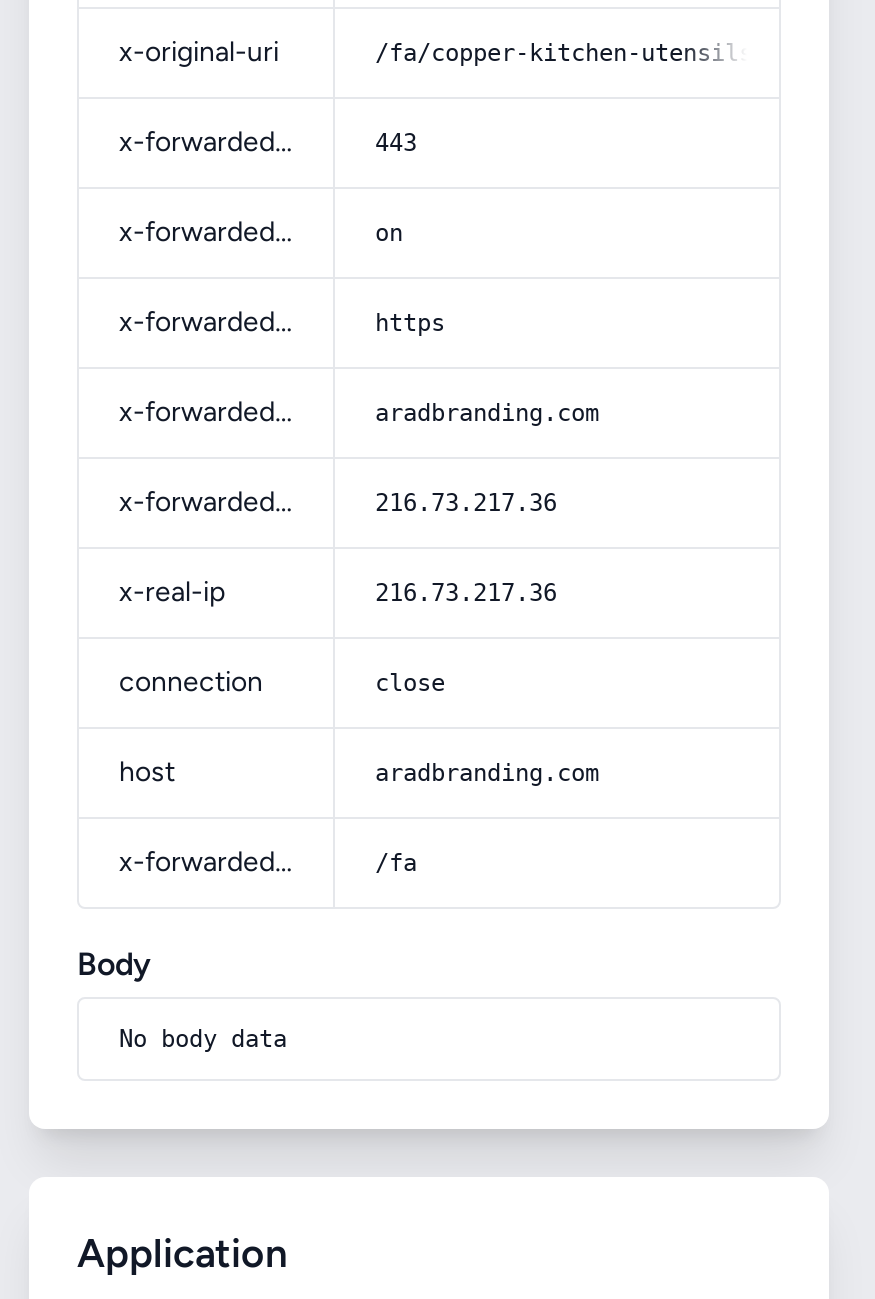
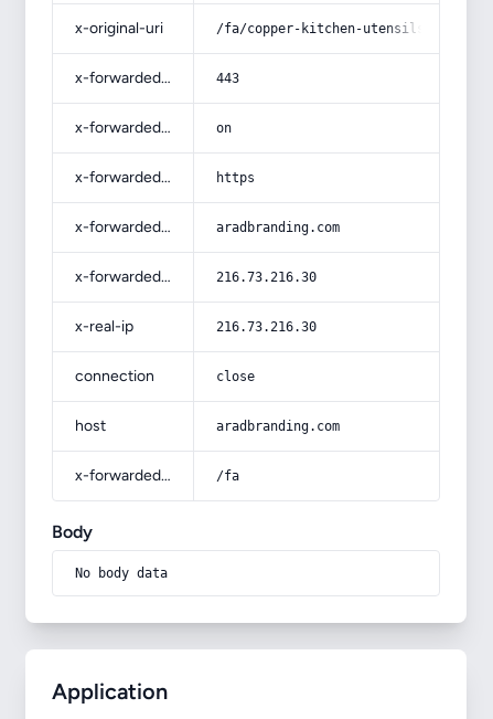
- 216.73.217.36
+ 216.73.216.30

- 216.73.217.36
+ 216.73.216.30
